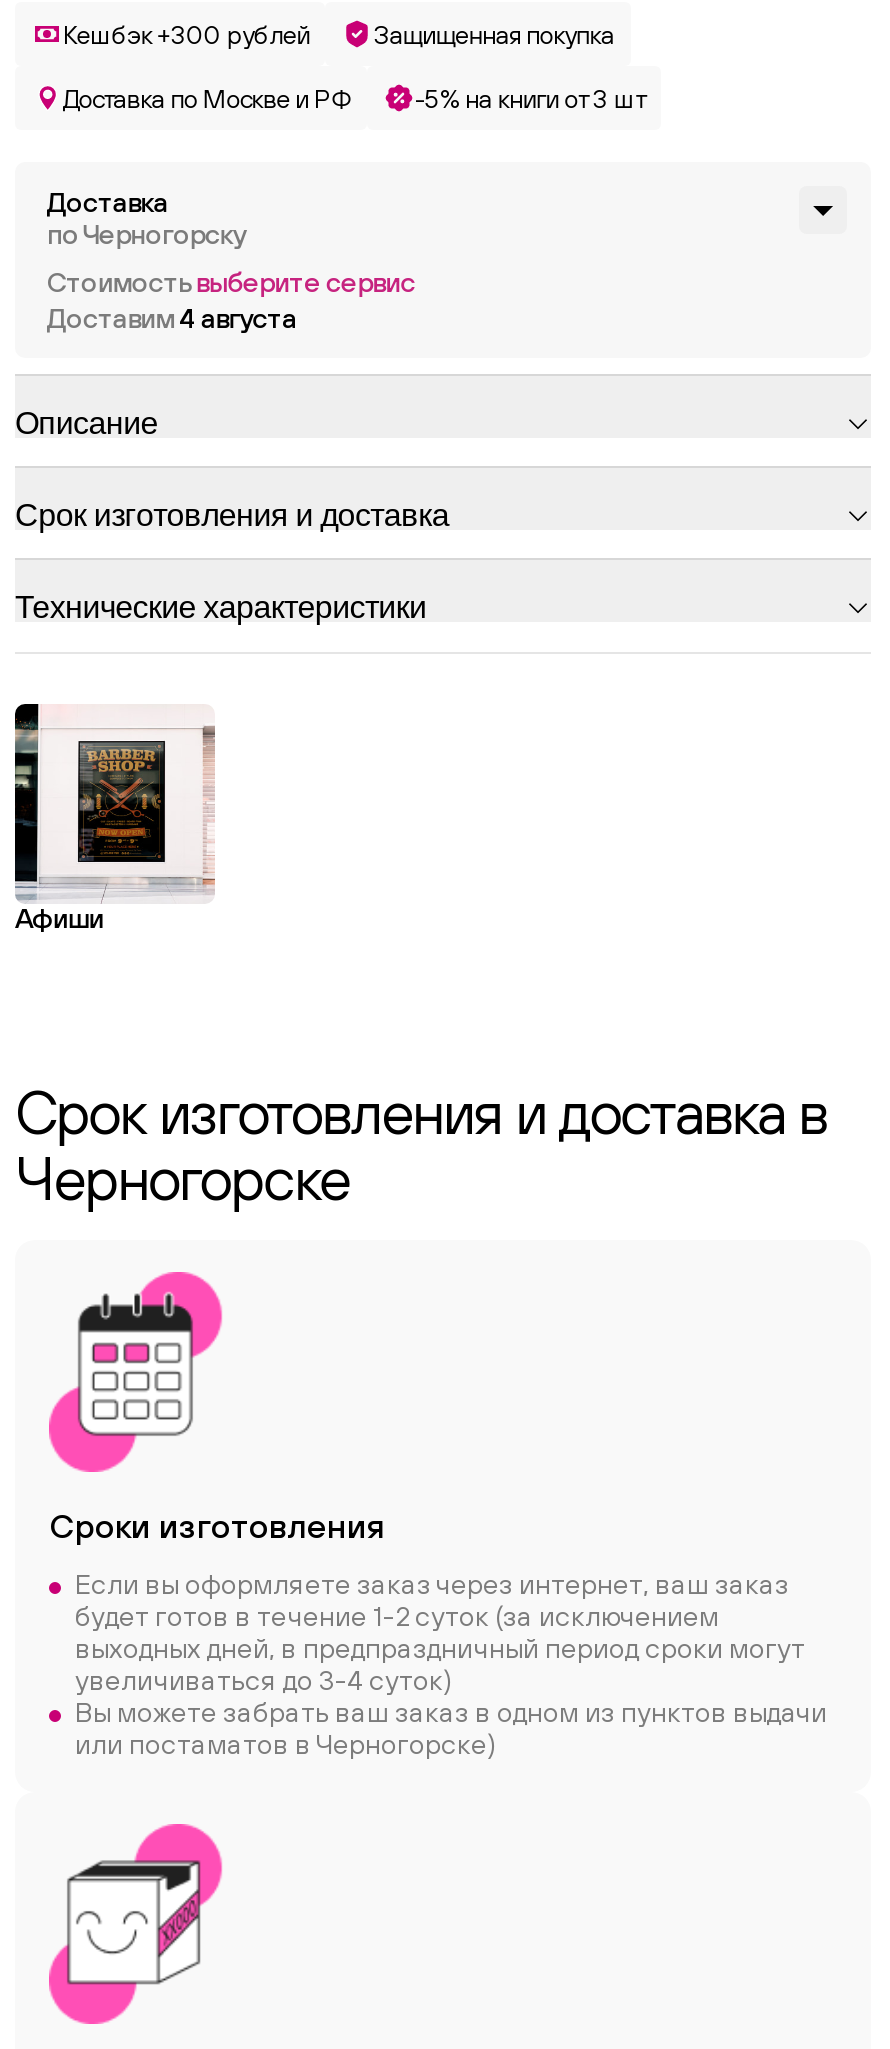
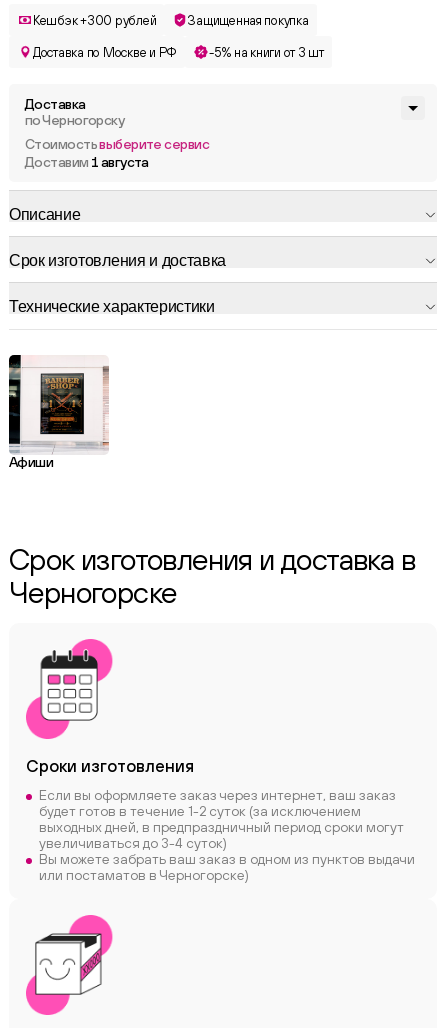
- Доставим 4 августа
+ Доставим 1 августа
